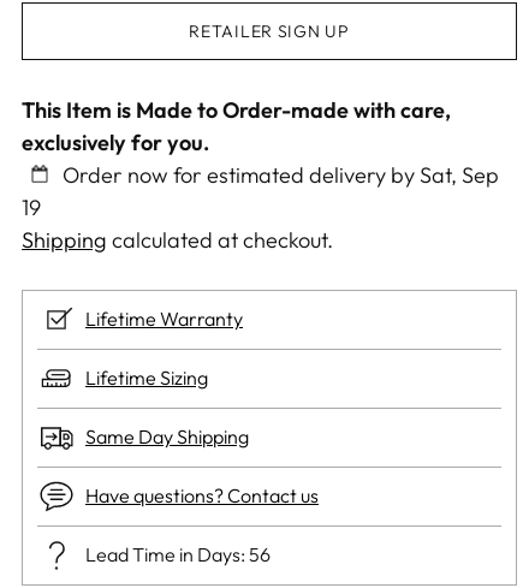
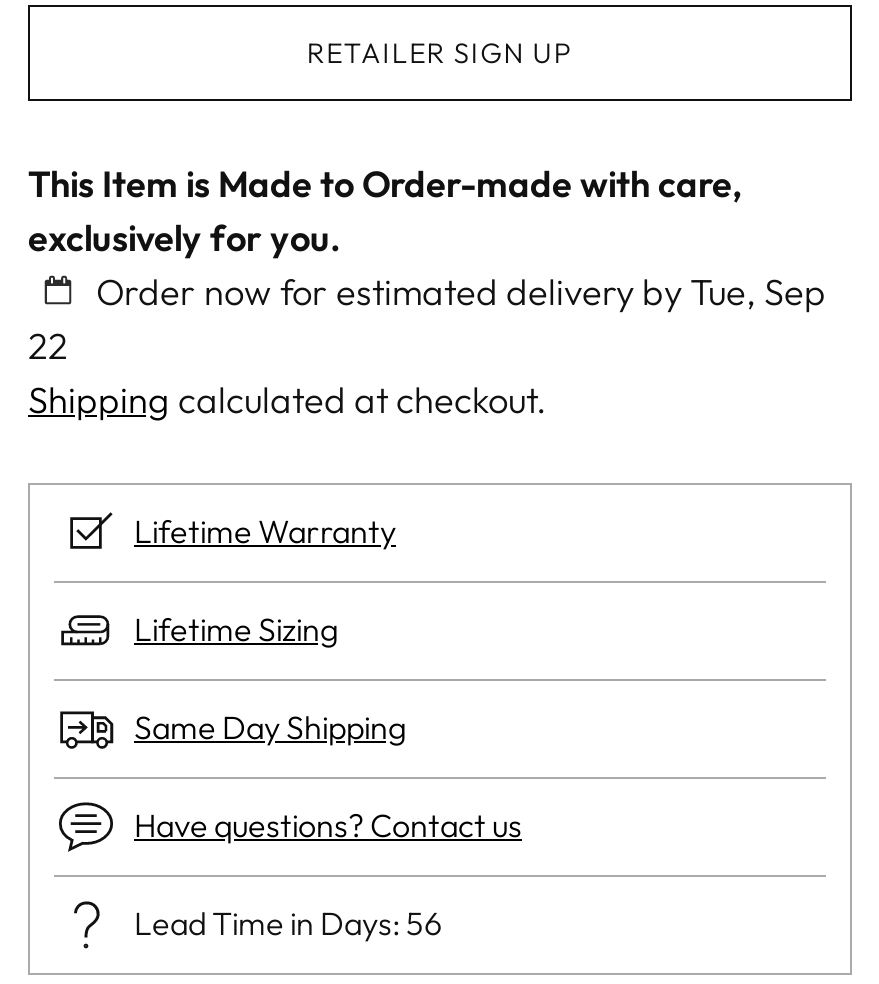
- Order now for estimated delivery by Sat, Sep
+ Order now for estimated delivery by Tue, Sep

- 19
+ 22
